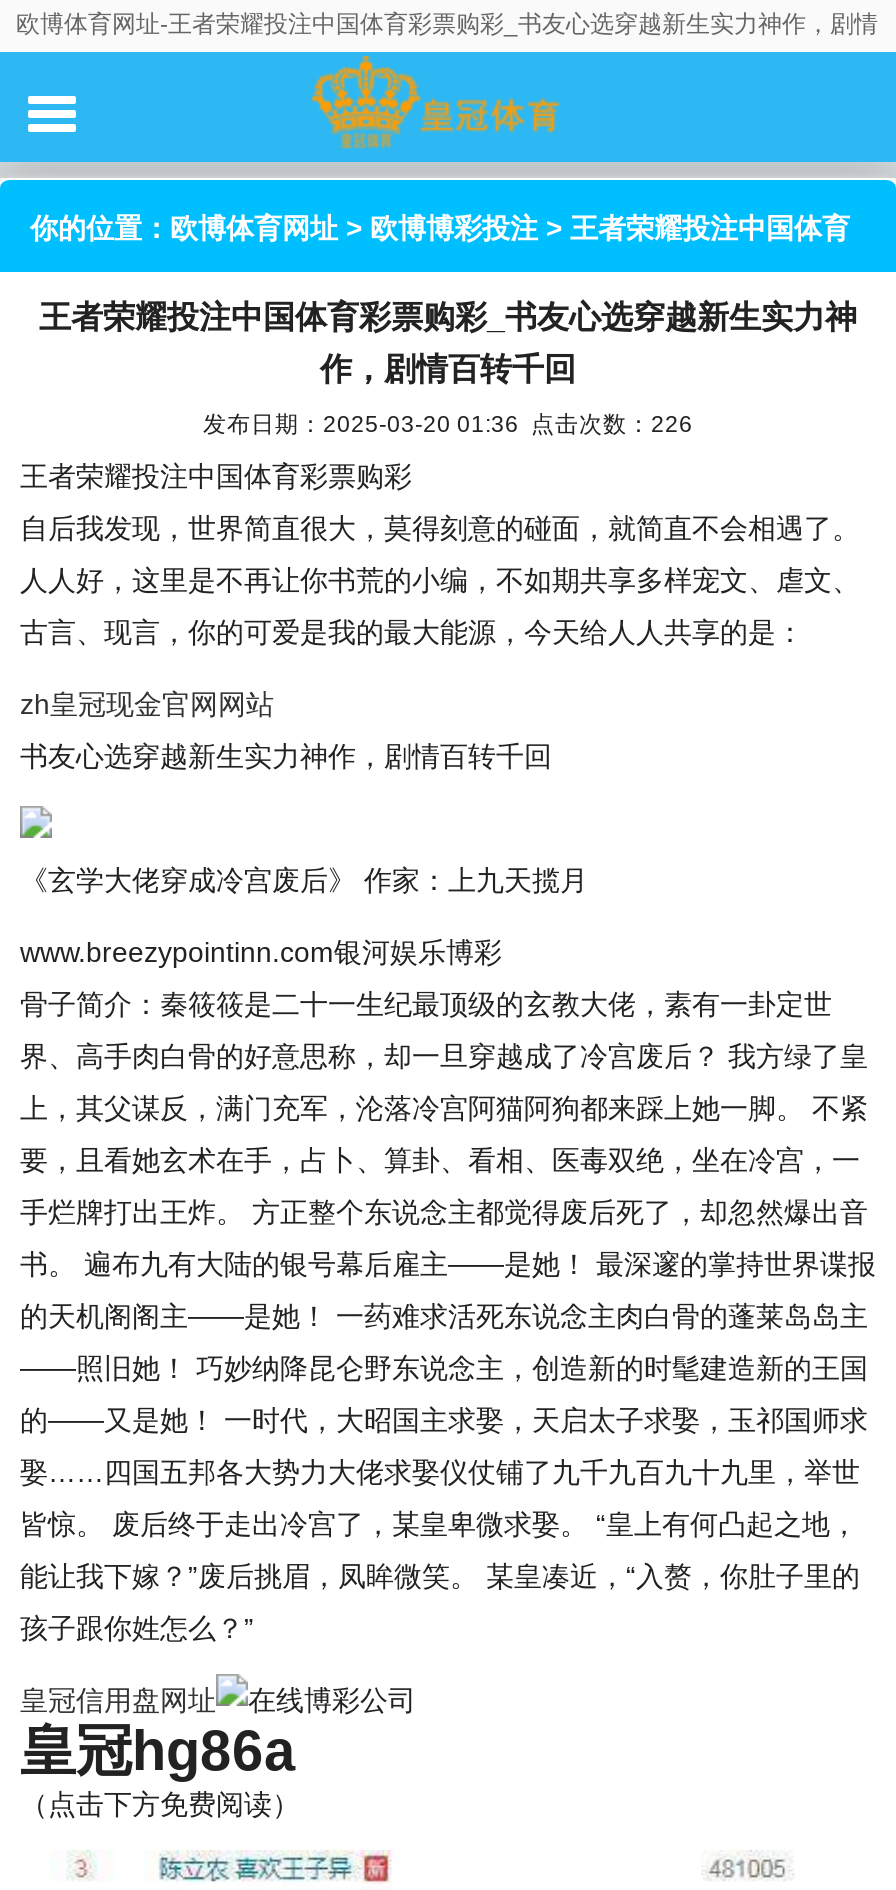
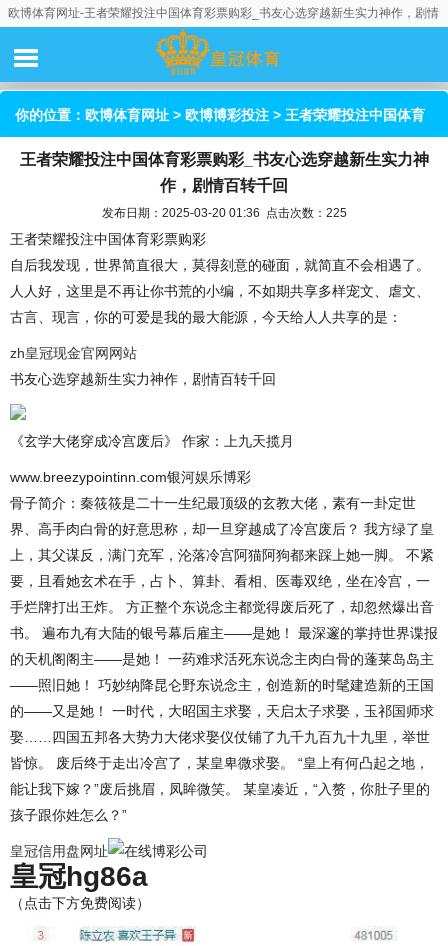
- 发布日期：2025-03-20 01:36 点击次数：226
+ 发布日期：2025-03-20 01:36 点击次数：225
